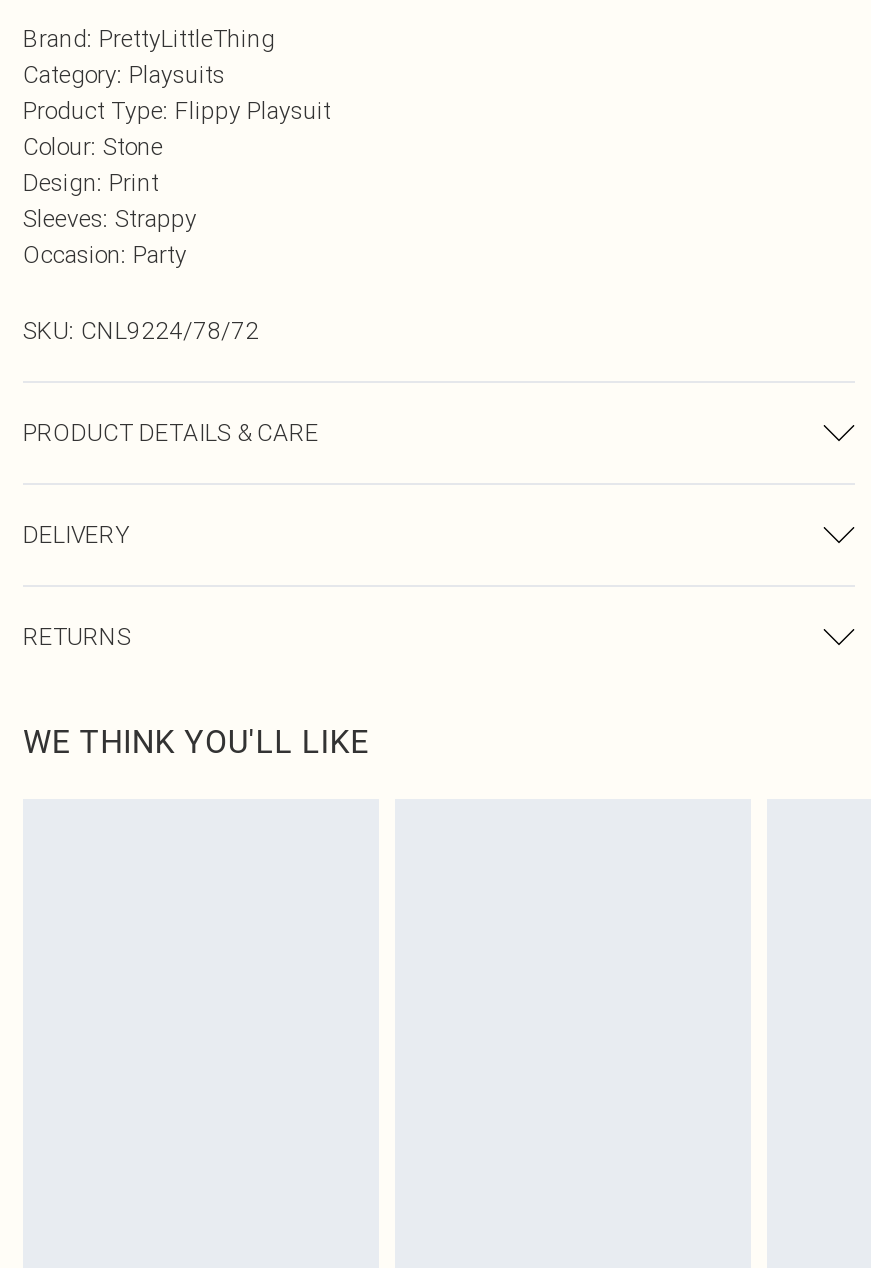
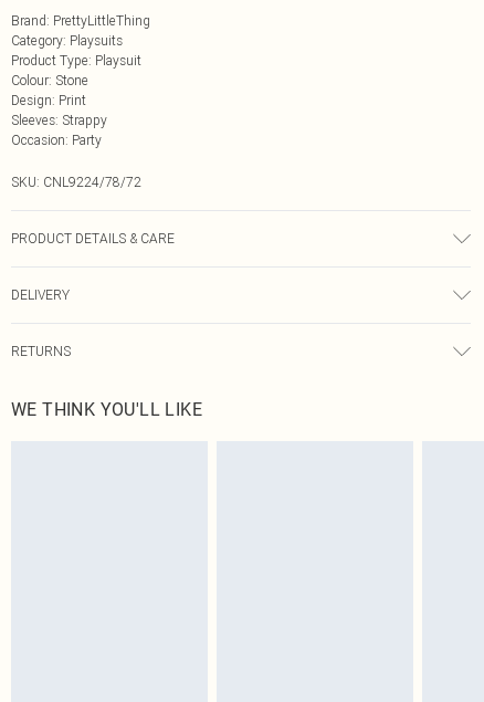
- Product Type: Flippy Playsuit
+ Product Type: Playsuit
